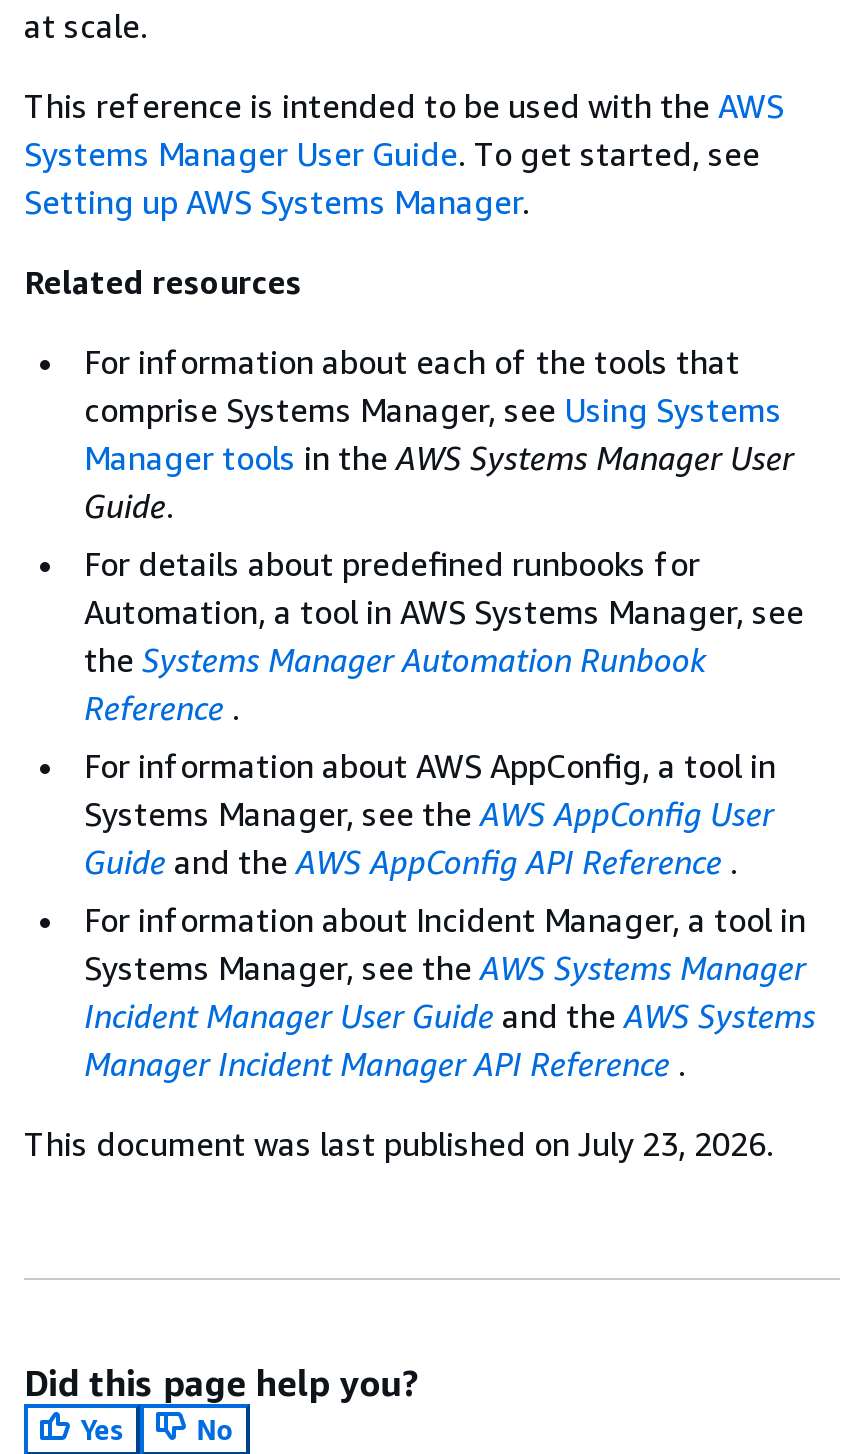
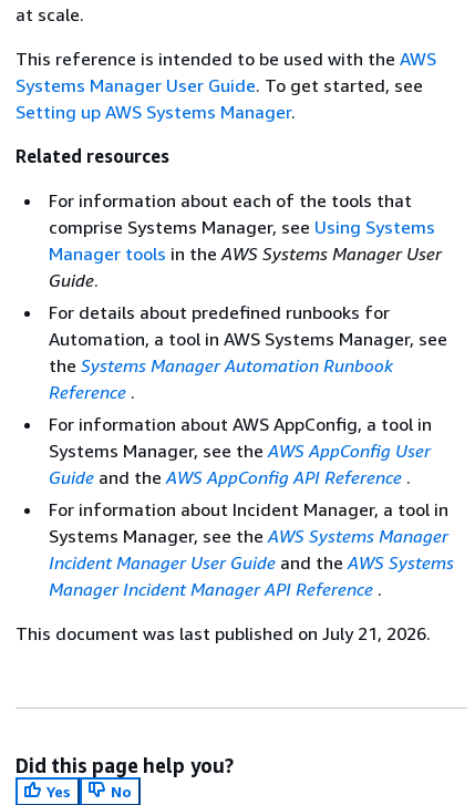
- This document was last published on July 23, 2026.
+ This document was last published on July 21, 2026.
